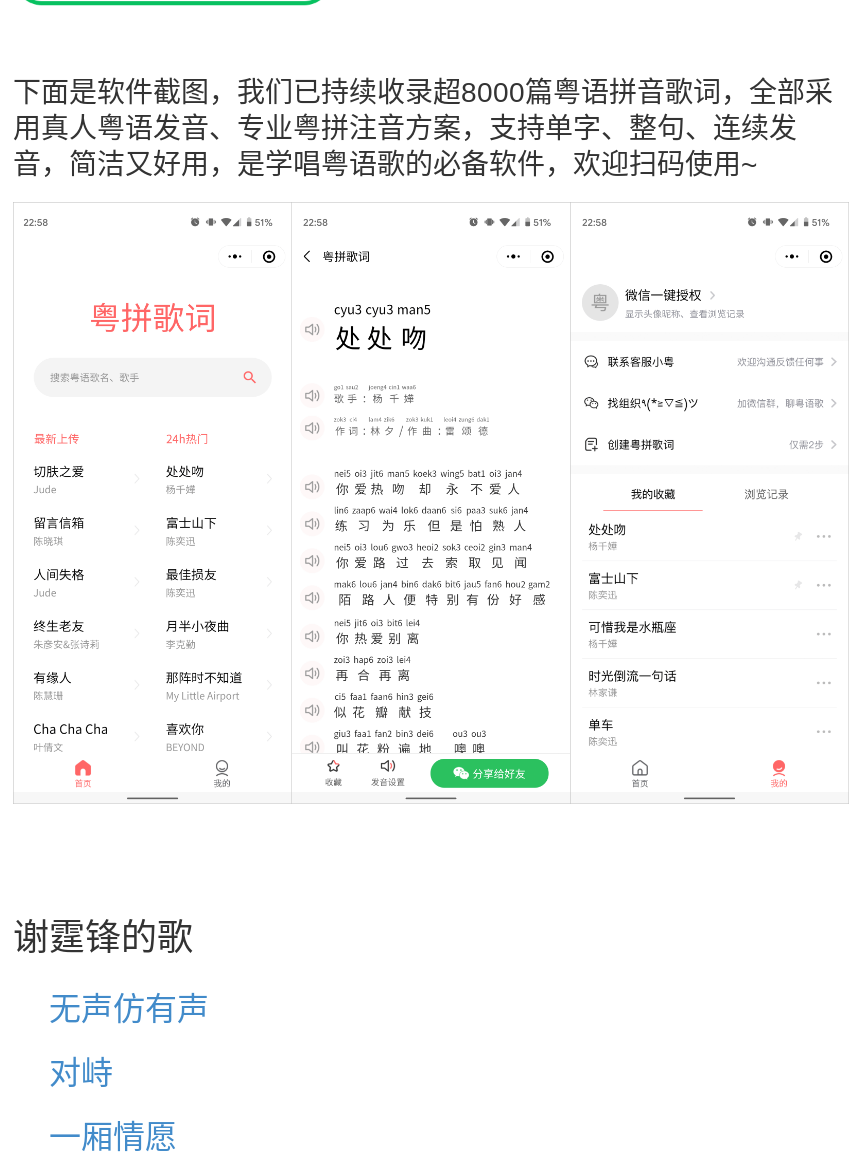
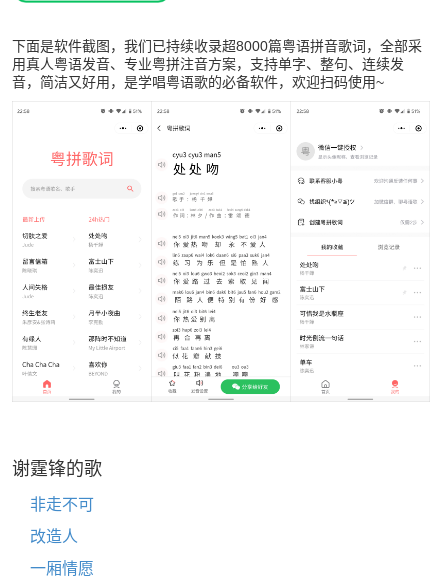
- 无声仿有声
+ 非走不可

- 对峙
+ 改造人
